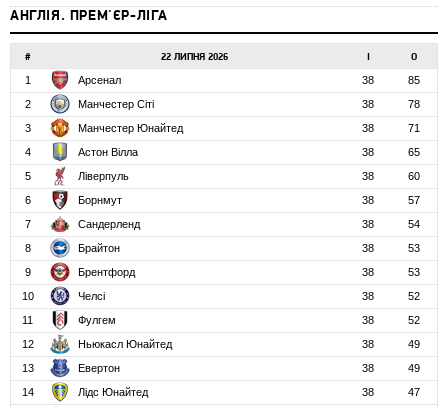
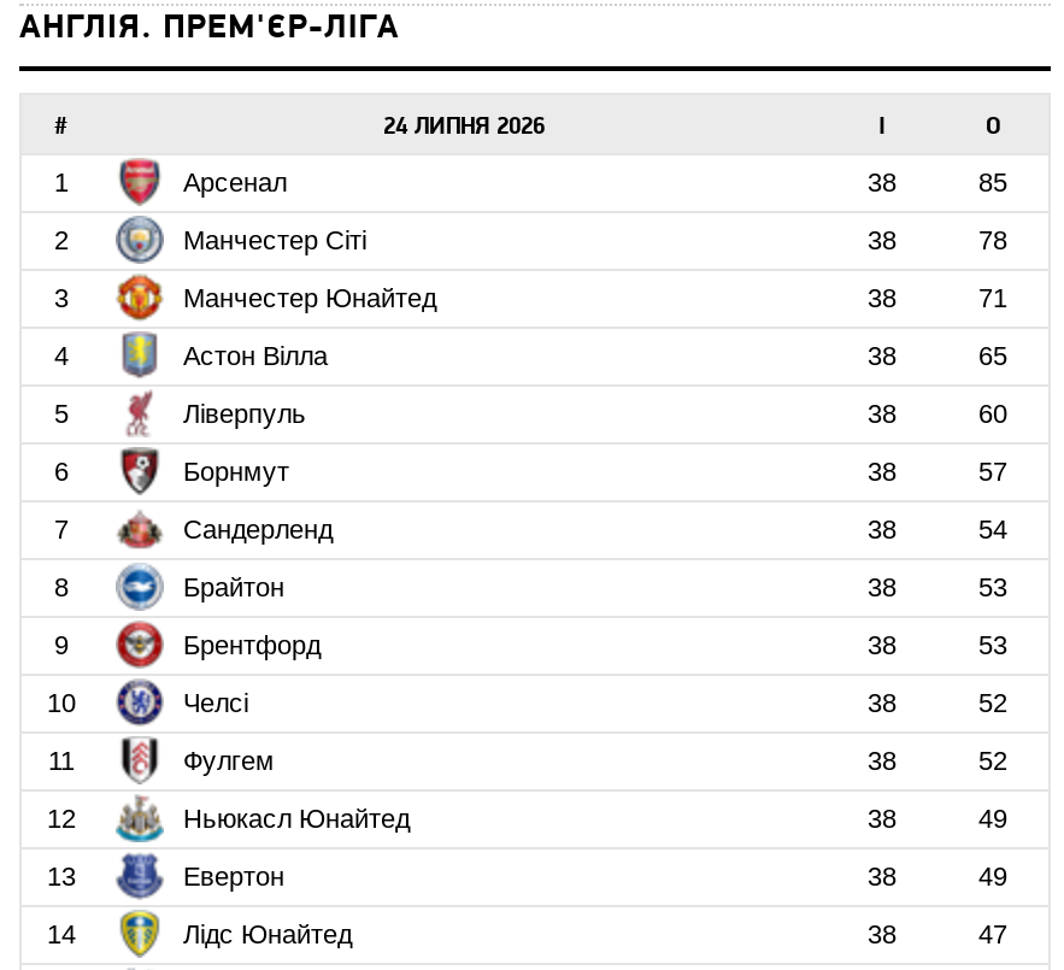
- 22 ЛИПНЯ 2026
+ 24 ЛИПНЯ 2026
